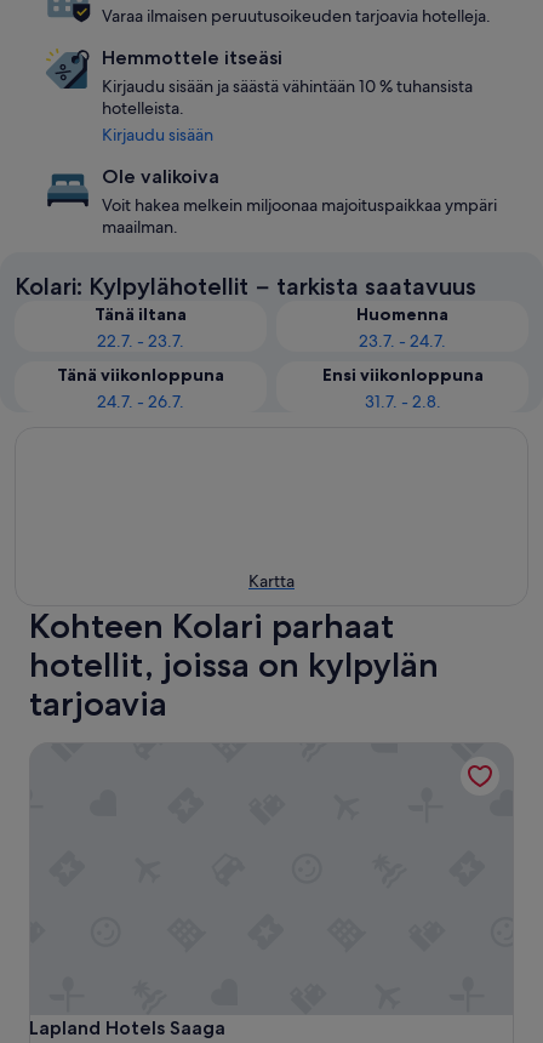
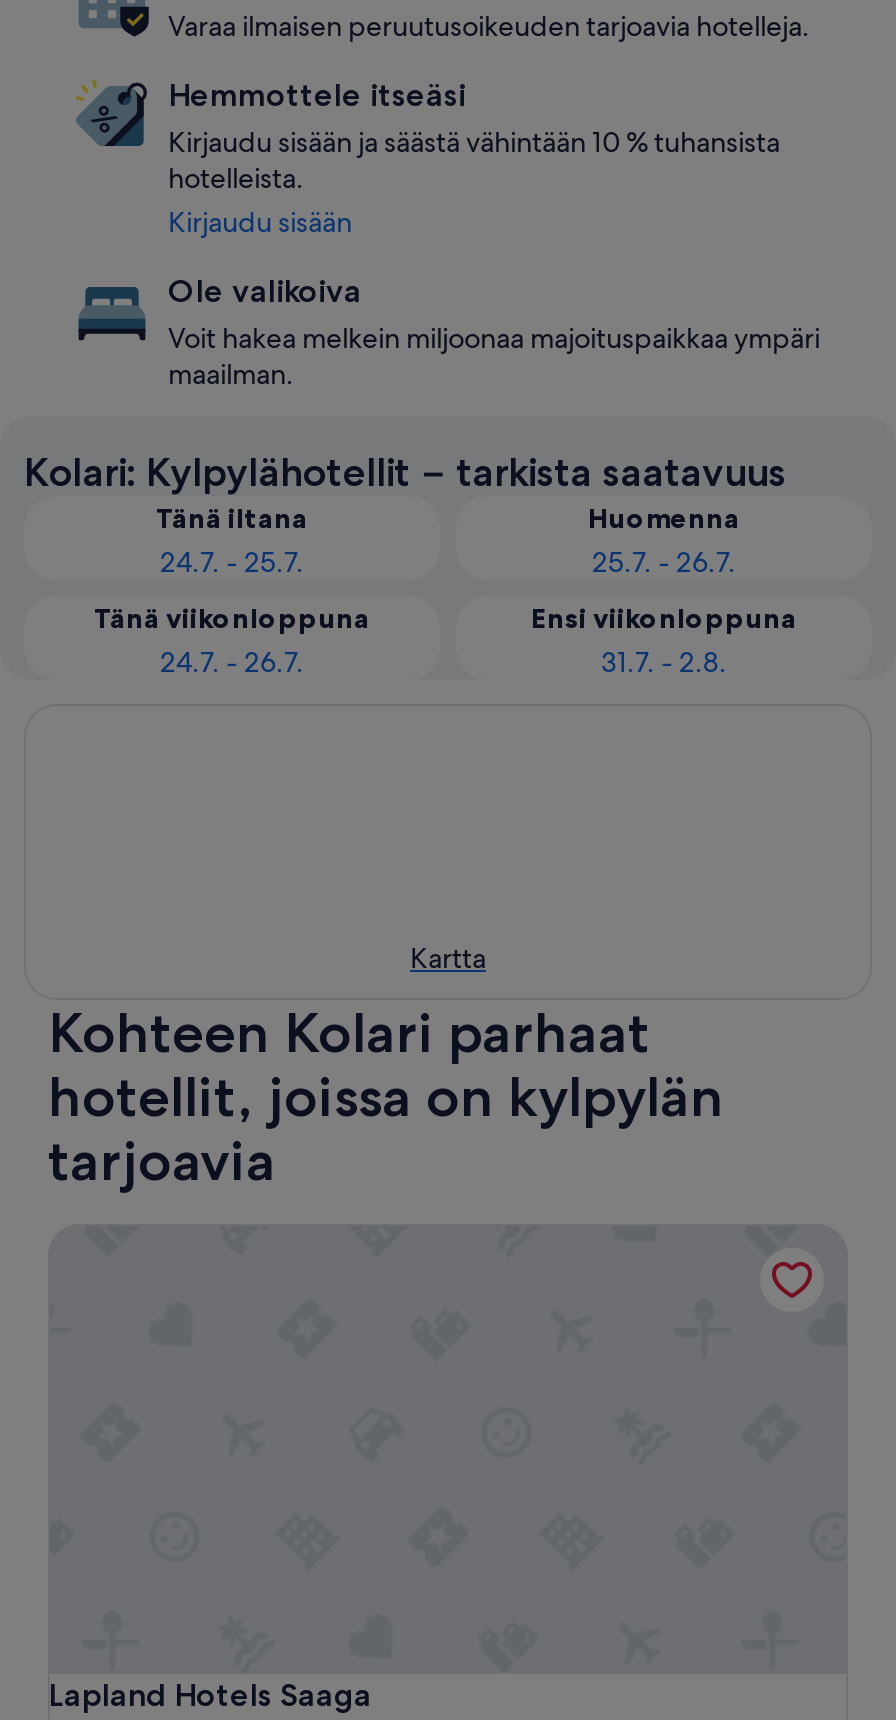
- 22.7. - 23.7.
+ 24.7. - 25.7.

- 23.7. - 24.7.
+ 25.7. - 26.7.
